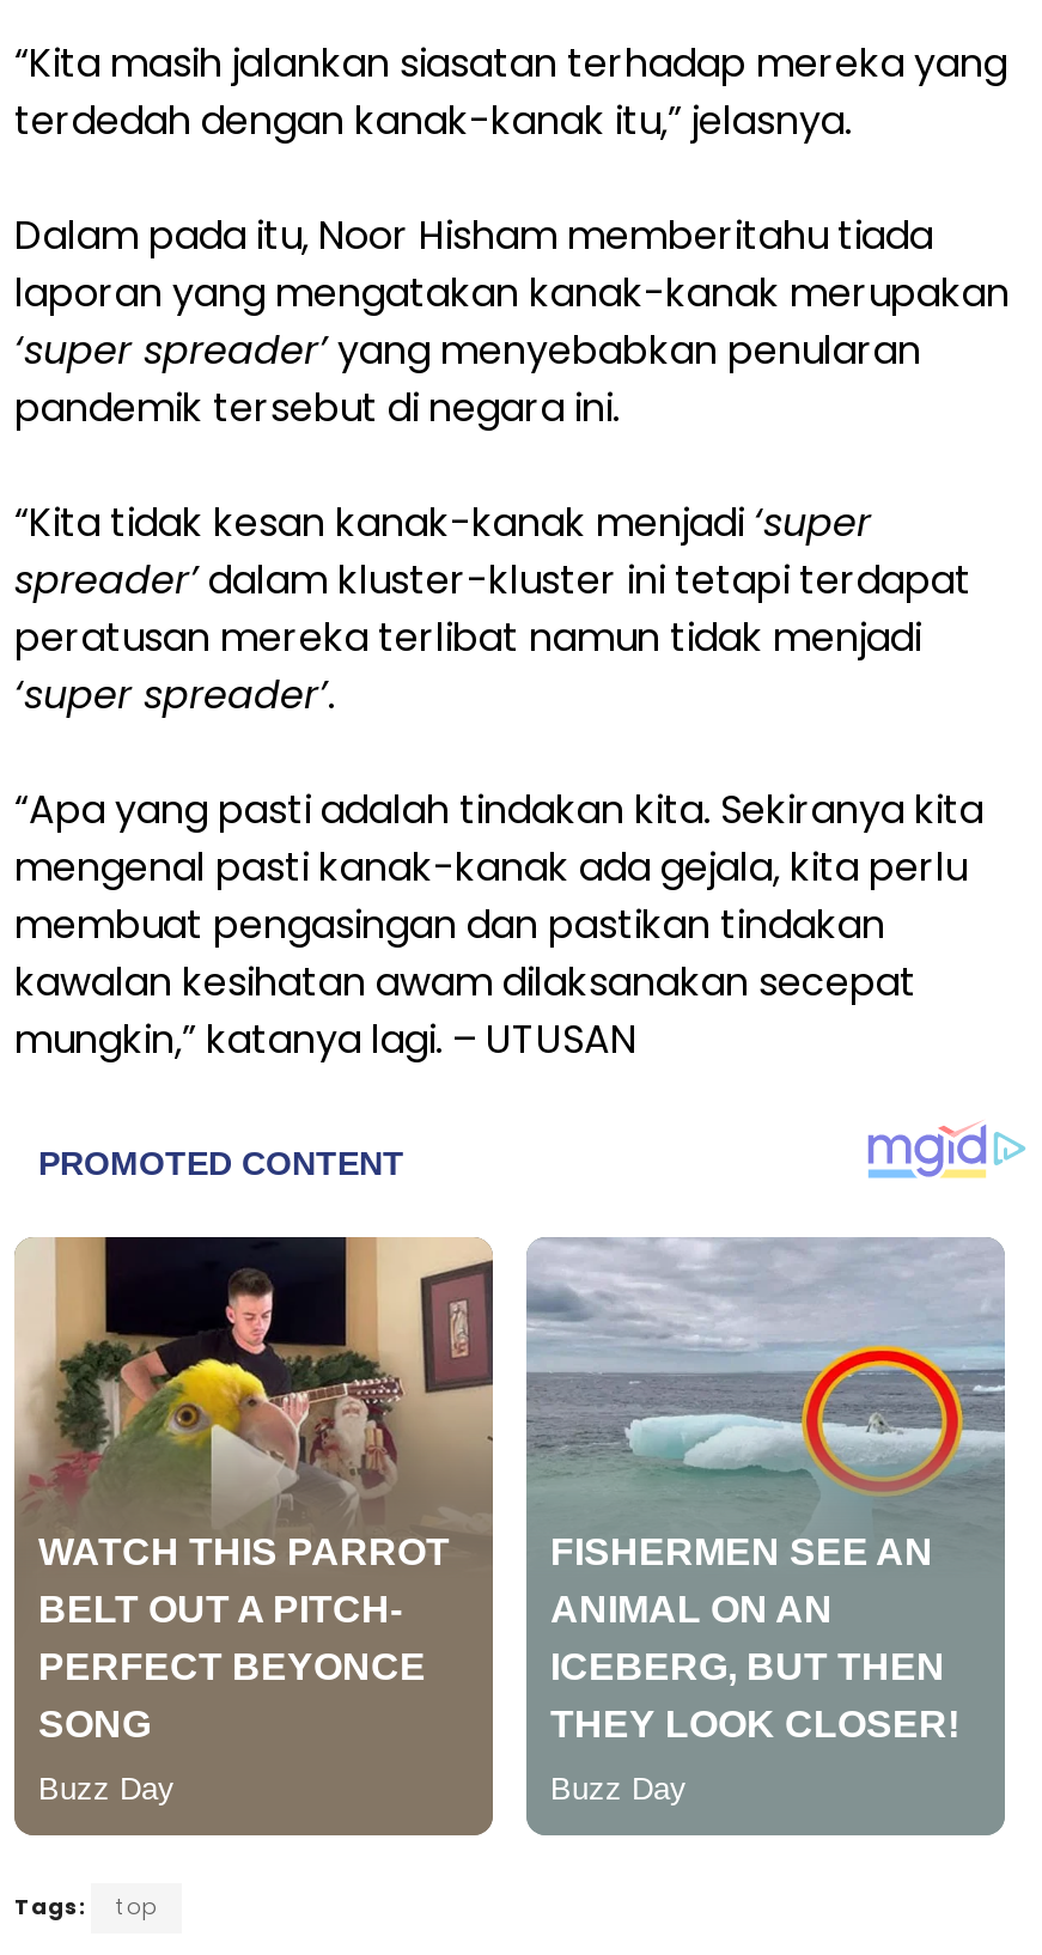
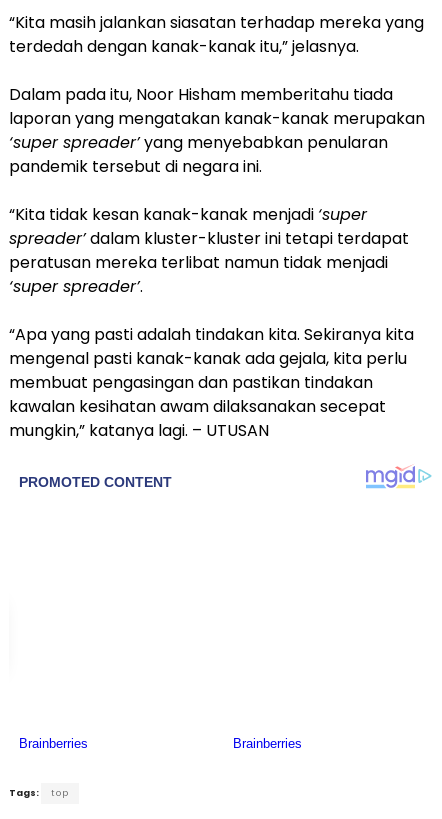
- [image]

- [image]
